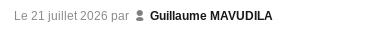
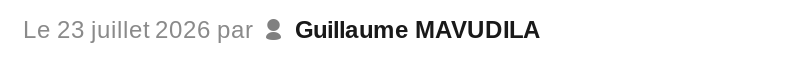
- Le 21 juillet 2026 par
+ Le 23 juillet 2026 par
